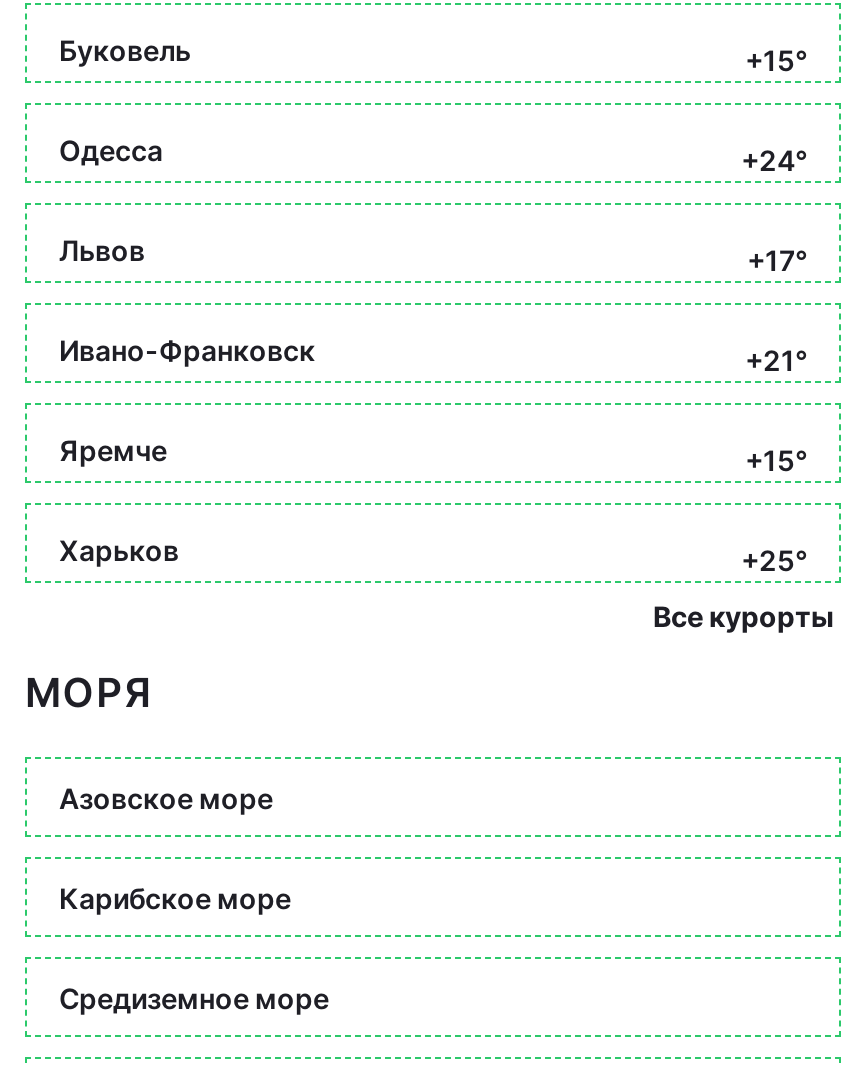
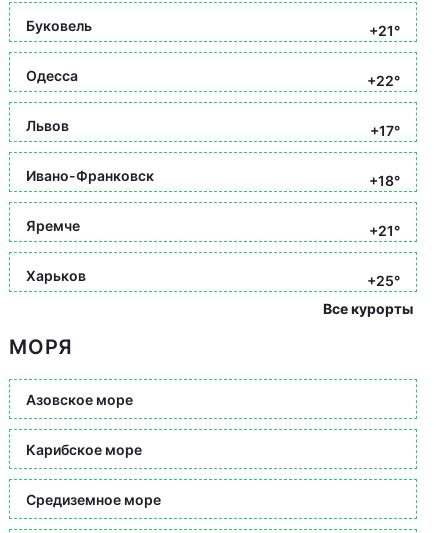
- +15°
+ +21°

- +24°
+ +22°

- +21°
+ +18°

- +15°
+ +21°
